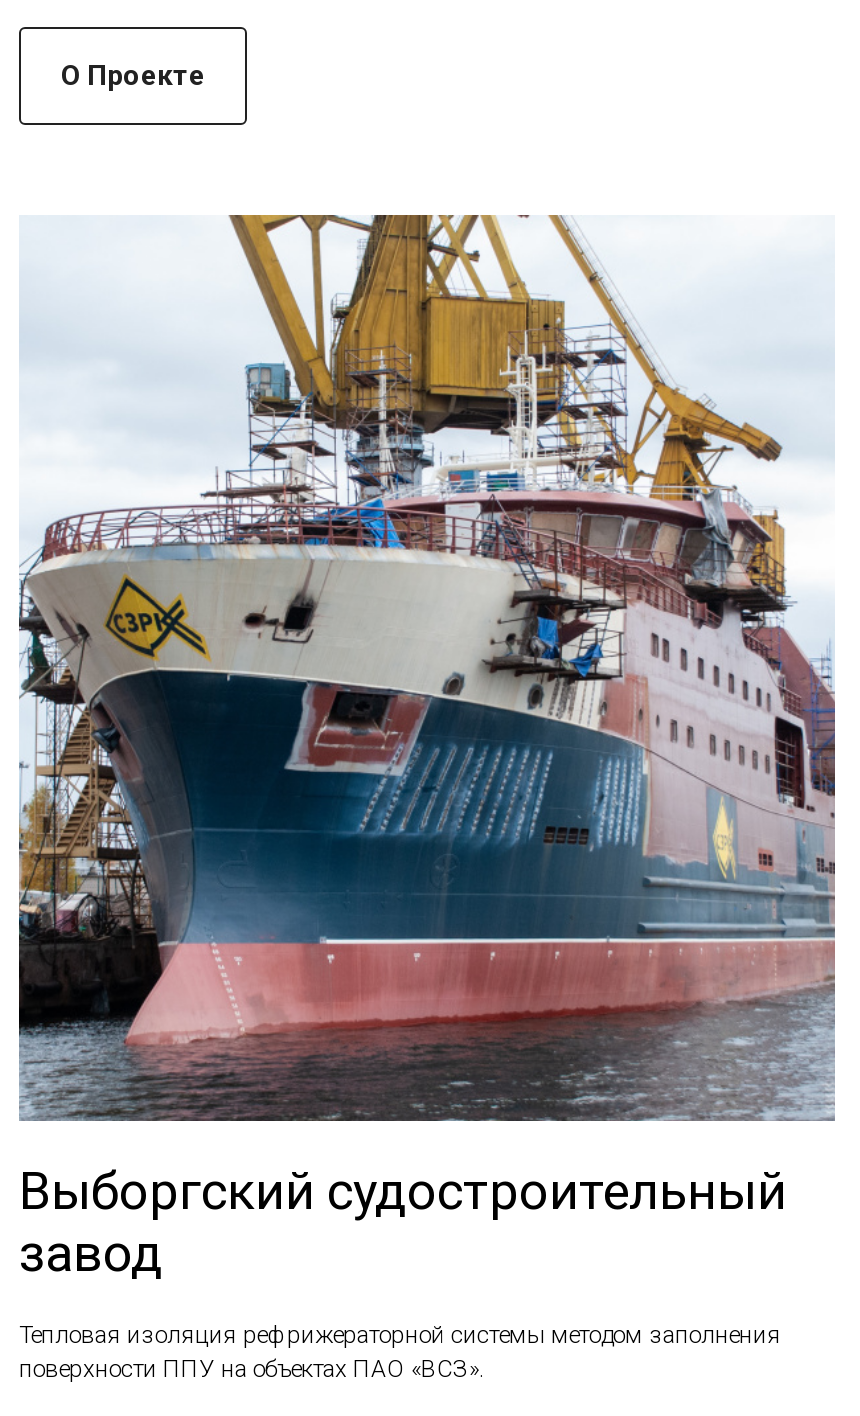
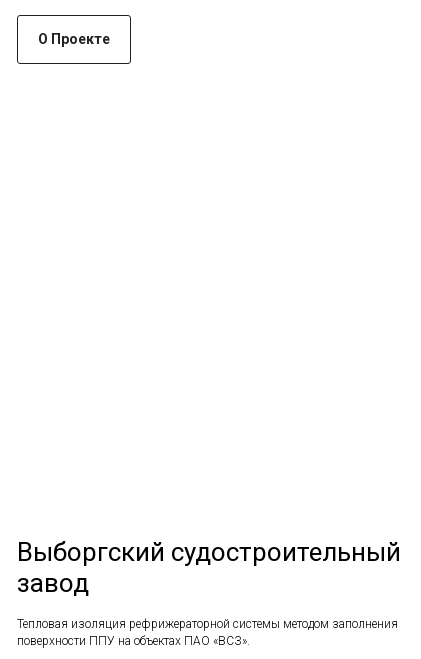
- [image]
